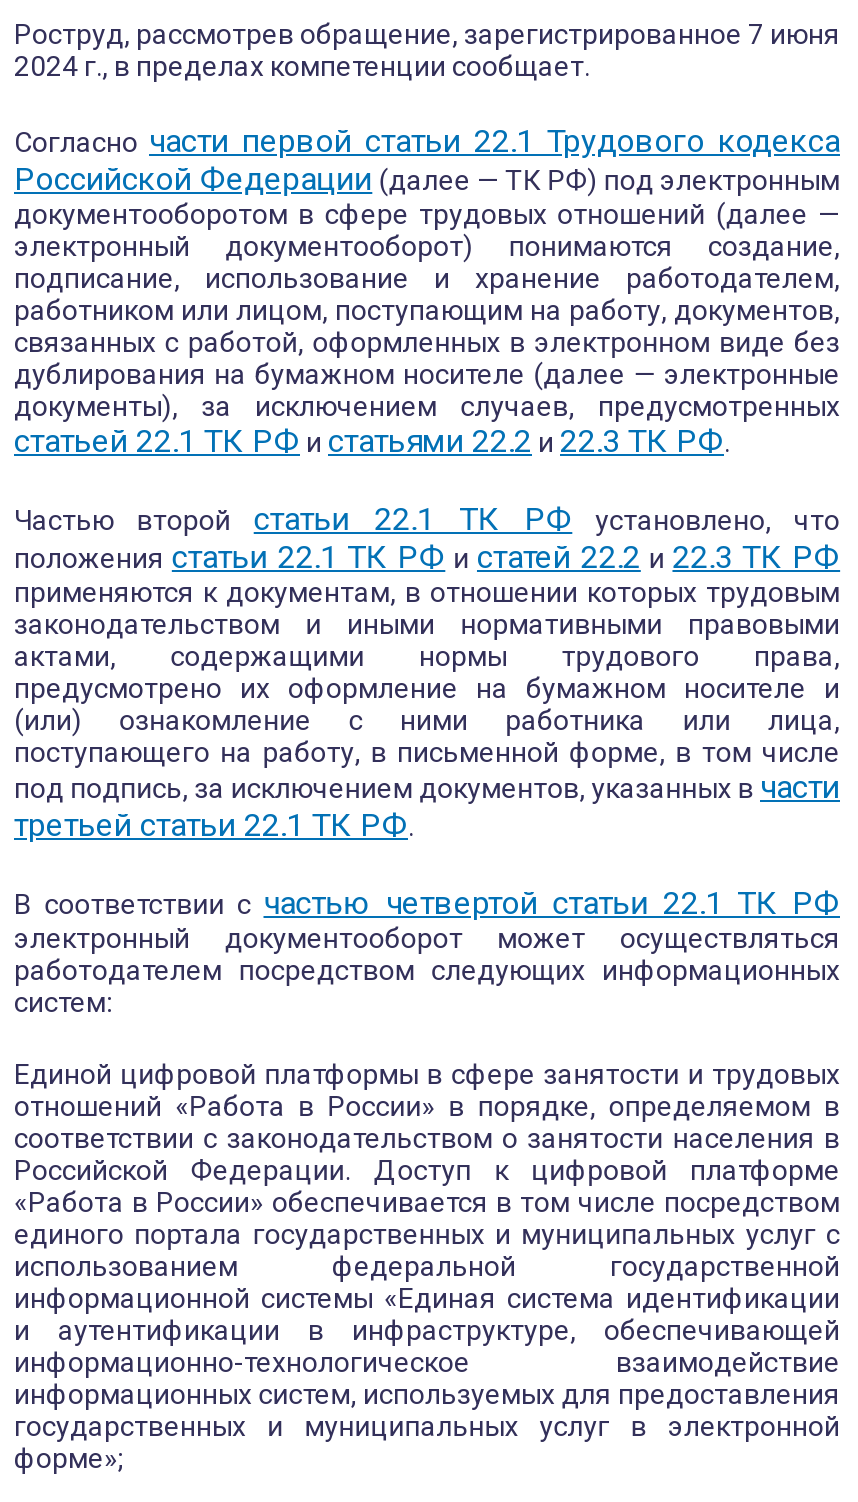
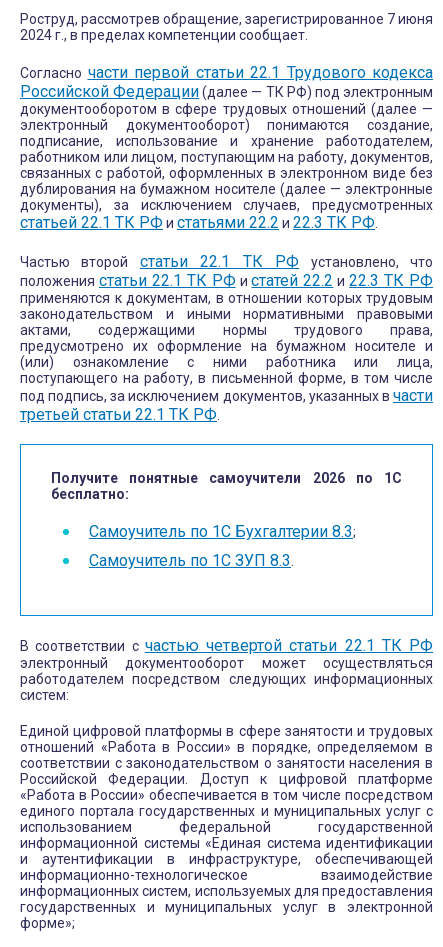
+ [image]
+ Получите понятные самоучители 2026 по 1С
+ бесплатно:
+ Самоучитель по 1С Бухгалтерии 8.3;
+ Самоучитель по 1С ЗУП 8.3.
